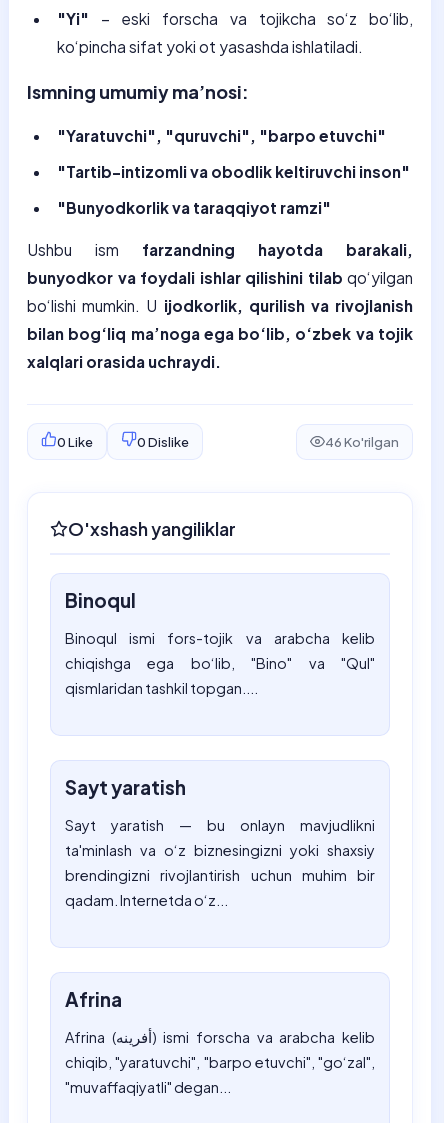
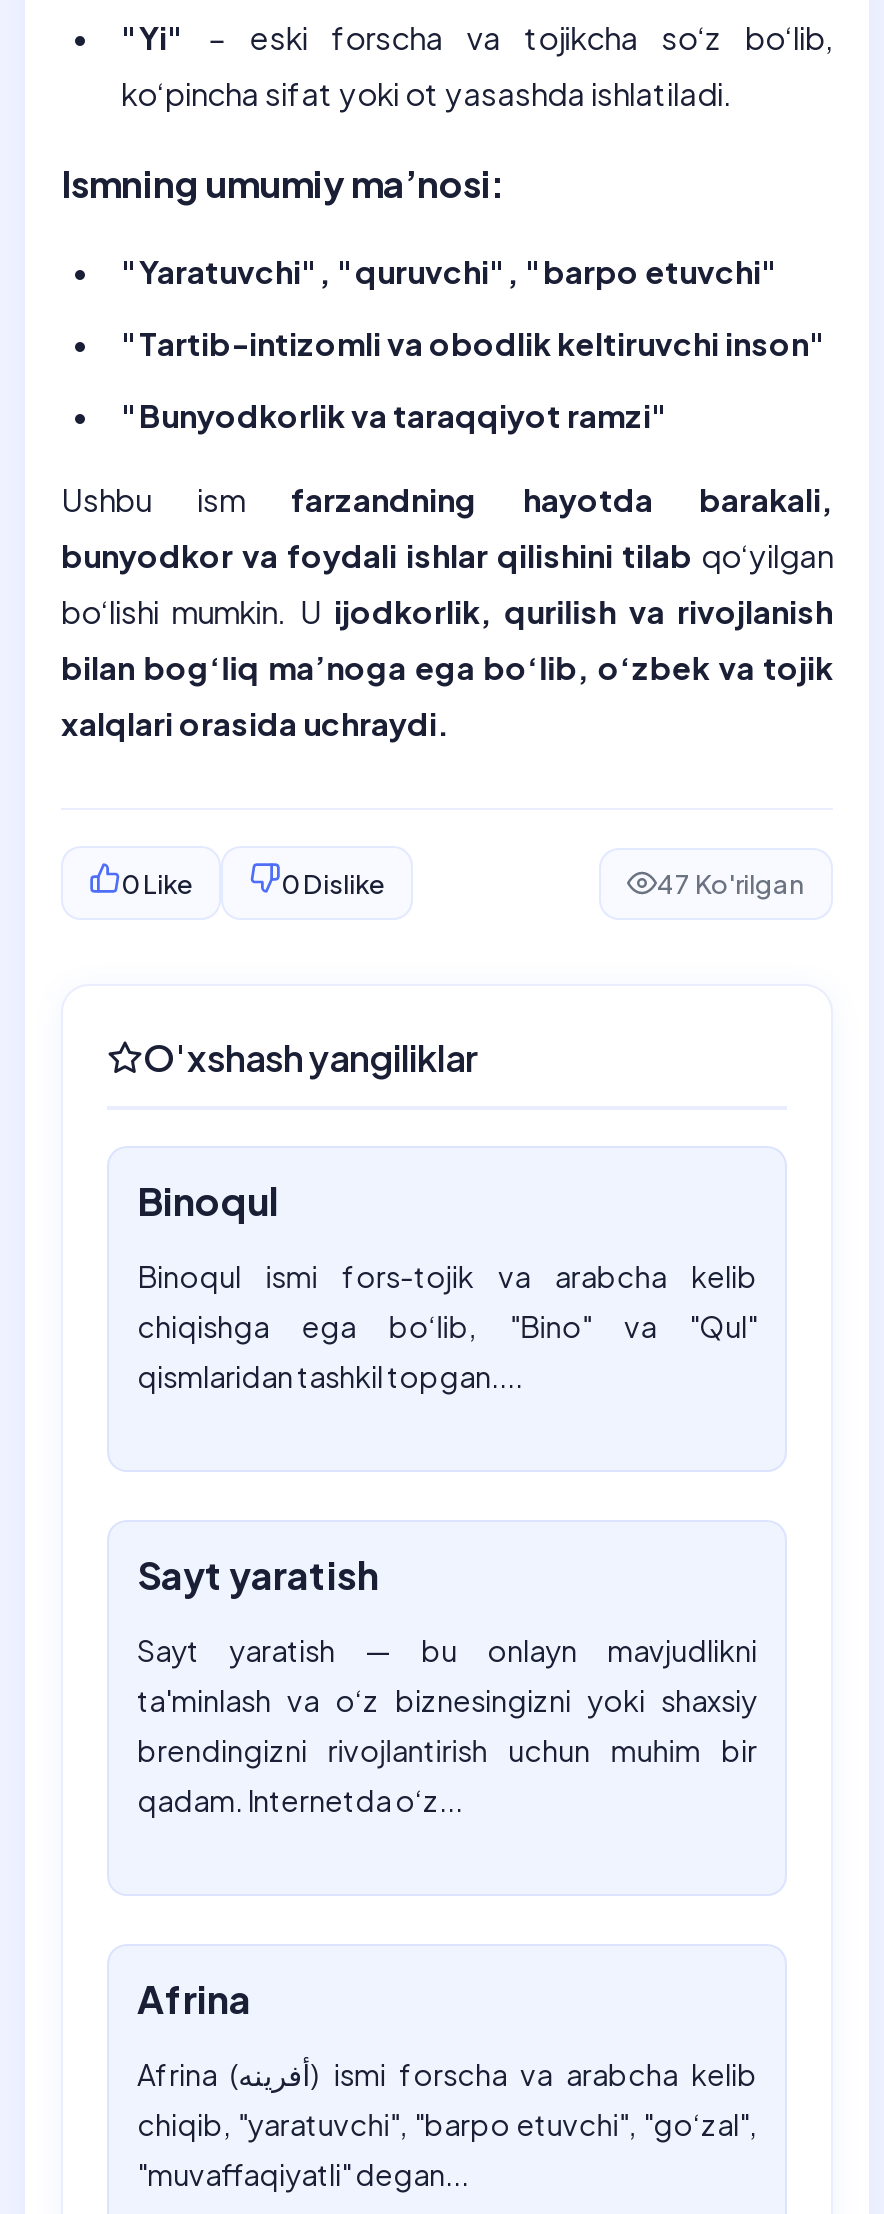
- 46 Ko'rilgan
+ 47 Ko'rilgan
